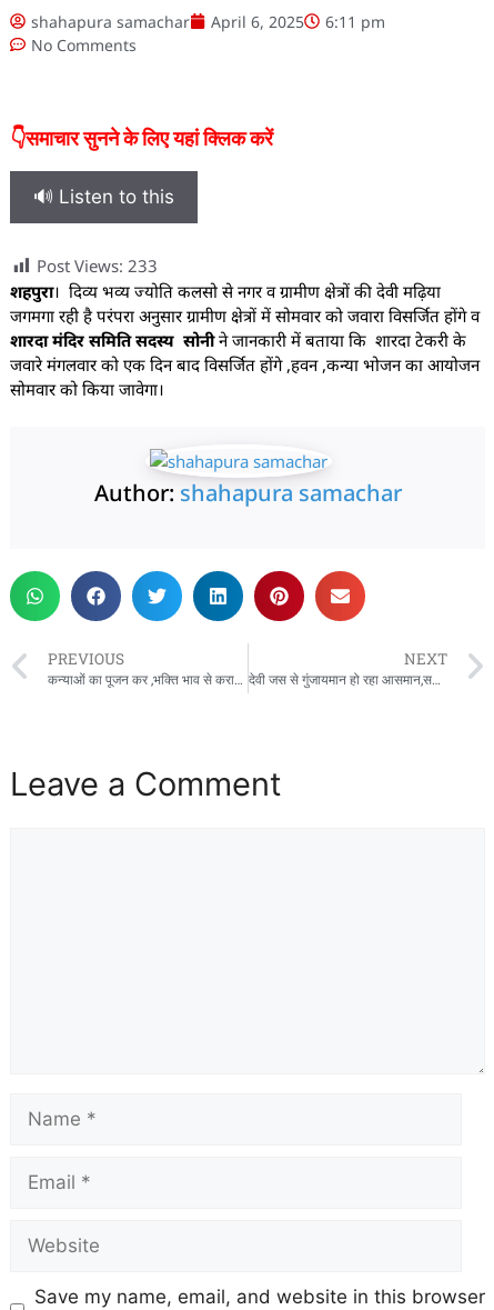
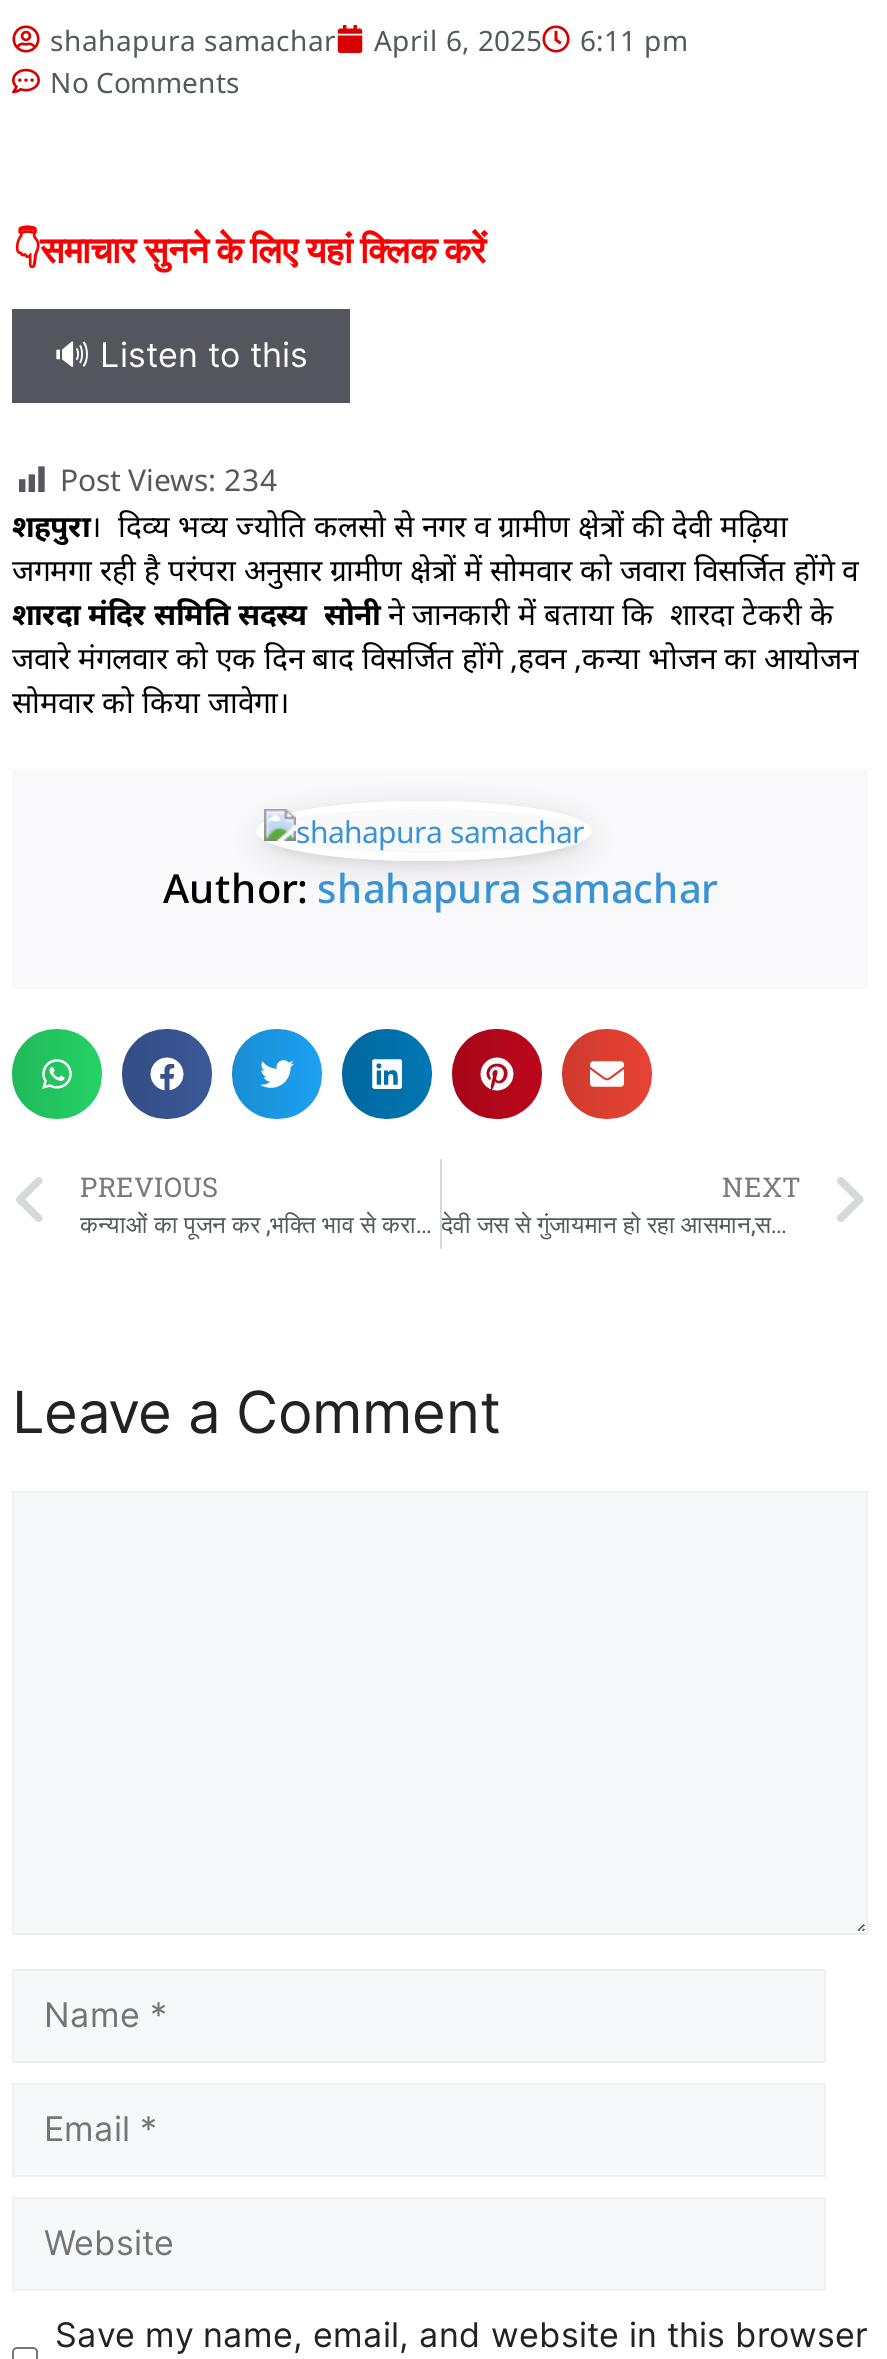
- Post Views: 233
+ Post Views: 234
